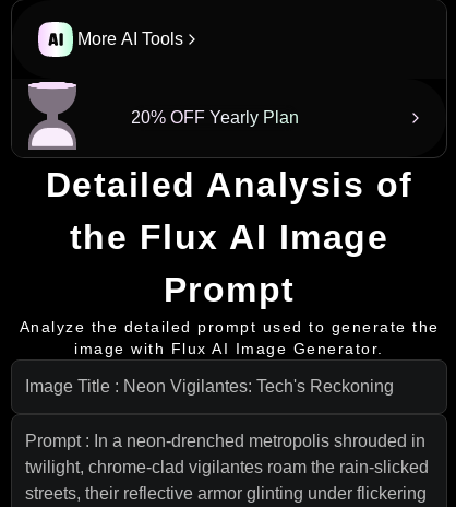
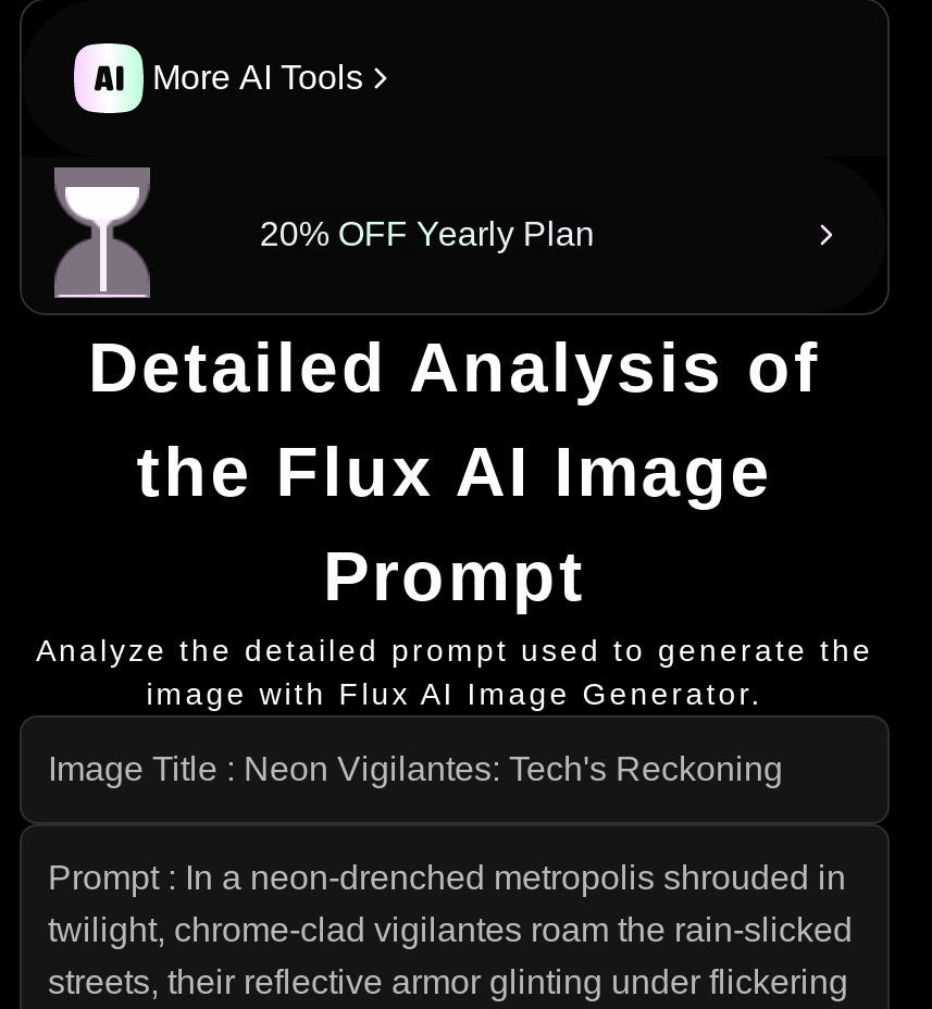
- [image]
+ [image]
